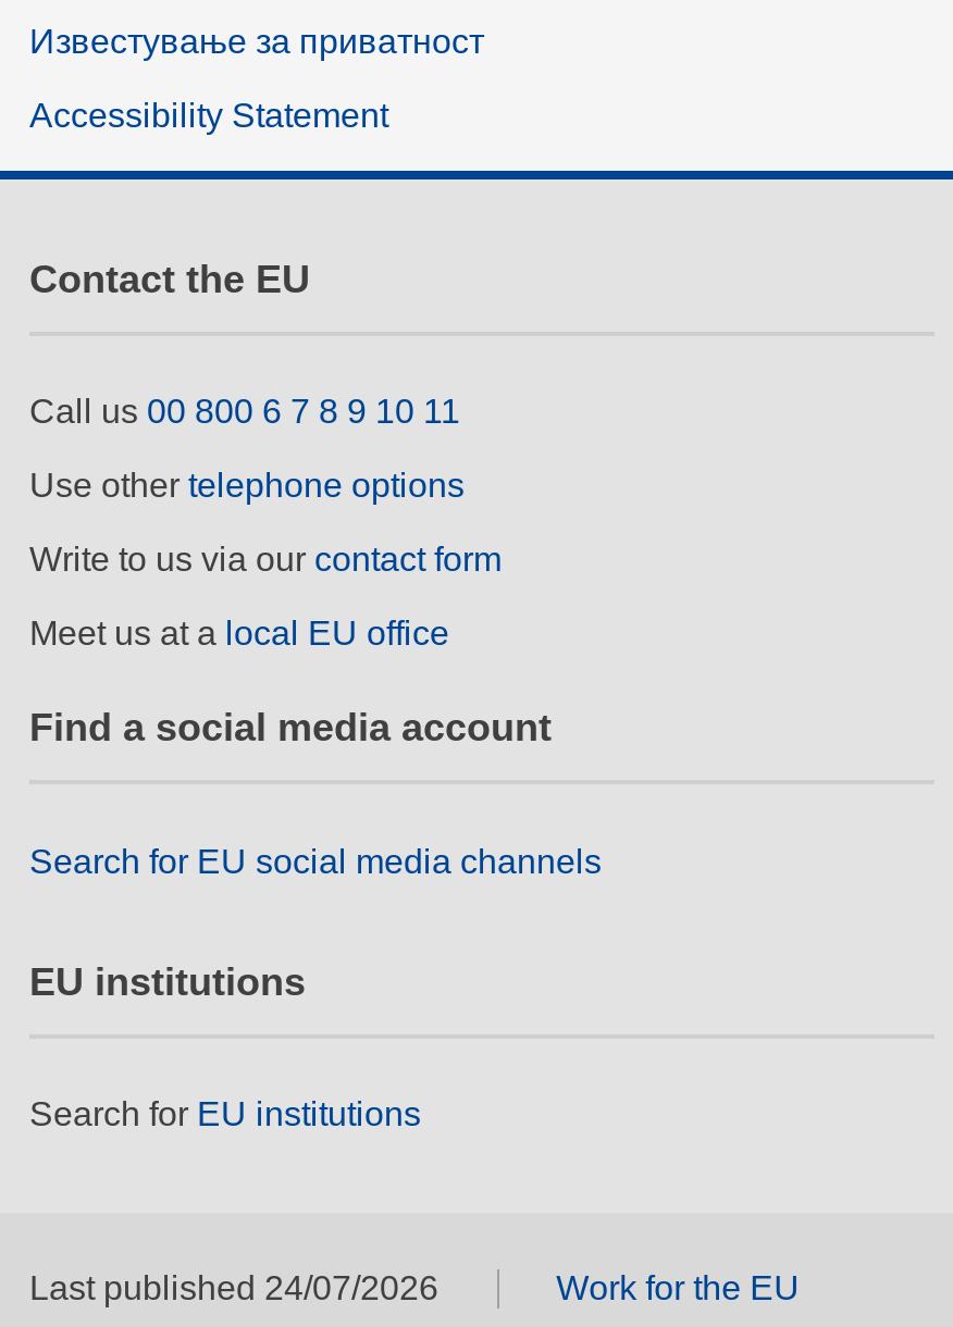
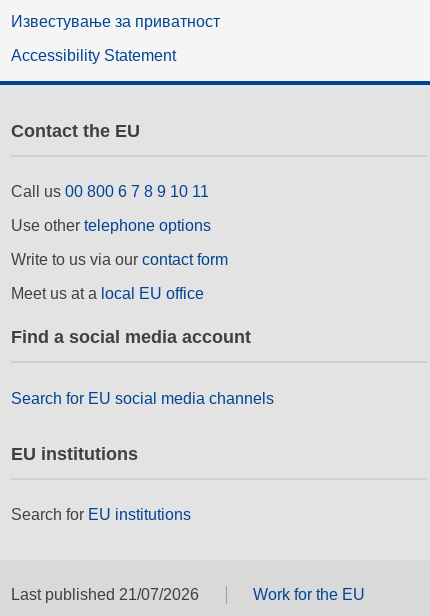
- Last published 24/07/2026
+ Last published 21/07/2026
